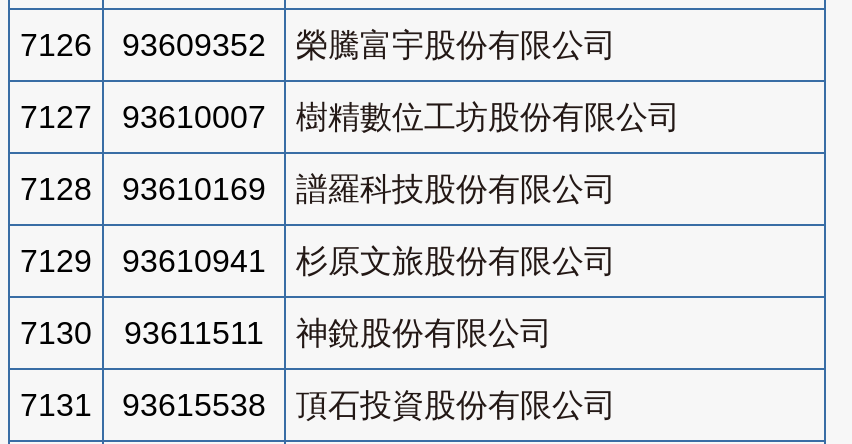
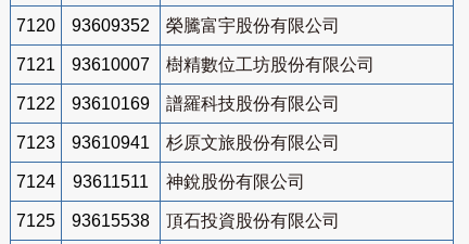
- 7126 93609352 榮騰富宇股份有限公司
+ 7120 93609352 榮騰富宇股份有限公司

- 7127 93610007 樹精數位工坊股份有限公司
+ 7121 93610007 樹精數位工坊股份有限公司

- 7128 93610169 譜羅科技股份有限公司
+ 7122 93610169 譜羅科技股份有限公司

- 7129 93610941 杉原文旅股份有限公司
+ 7123 93610941 杉原文旅股份有限公司

- 7130 93611511 神銳股份有限公司
+ 7124 93611511 神銳股份有限公司

- 7131 93615538 頂石投資股份有限公司
+ 7125 93615538 頂石投資股份有限公司
